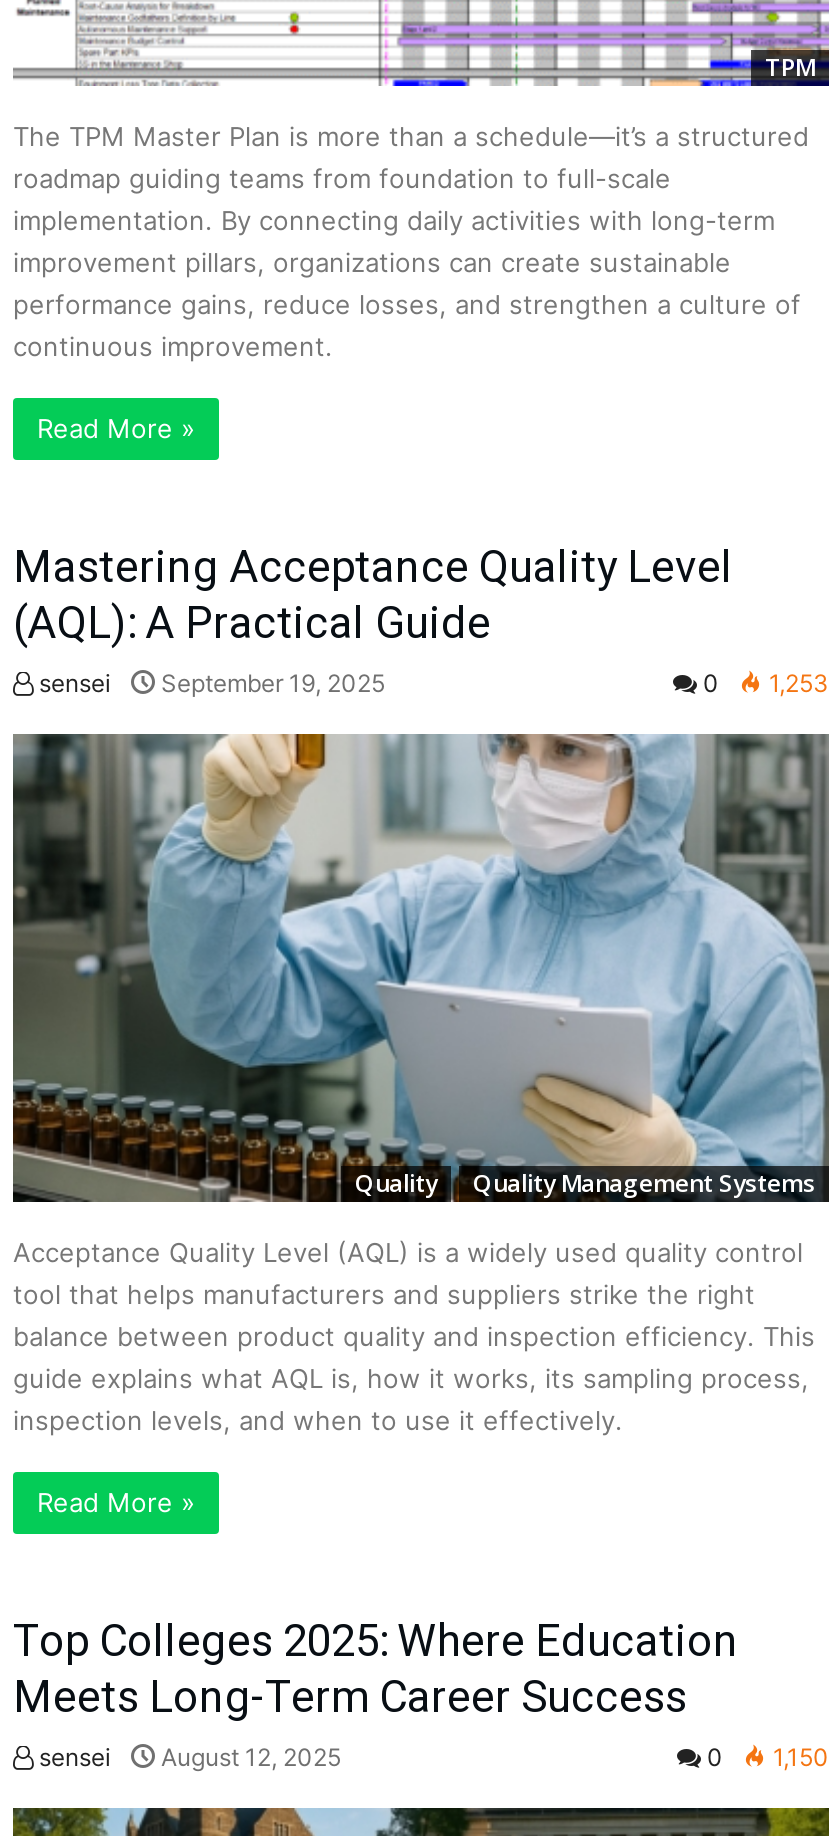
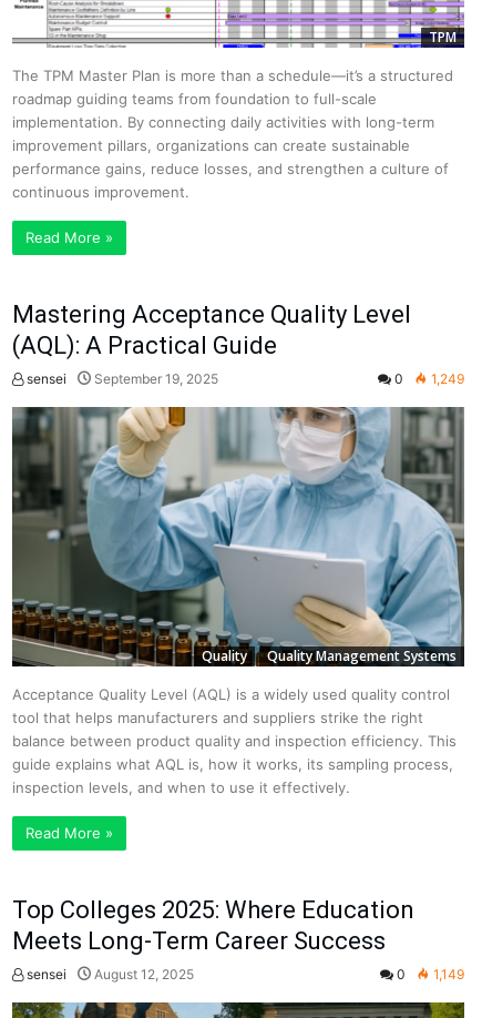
- 0 1,253
+ 0 1,249

- 0 1,150
+ 0 1,149
